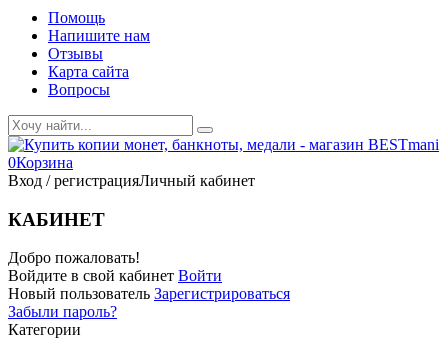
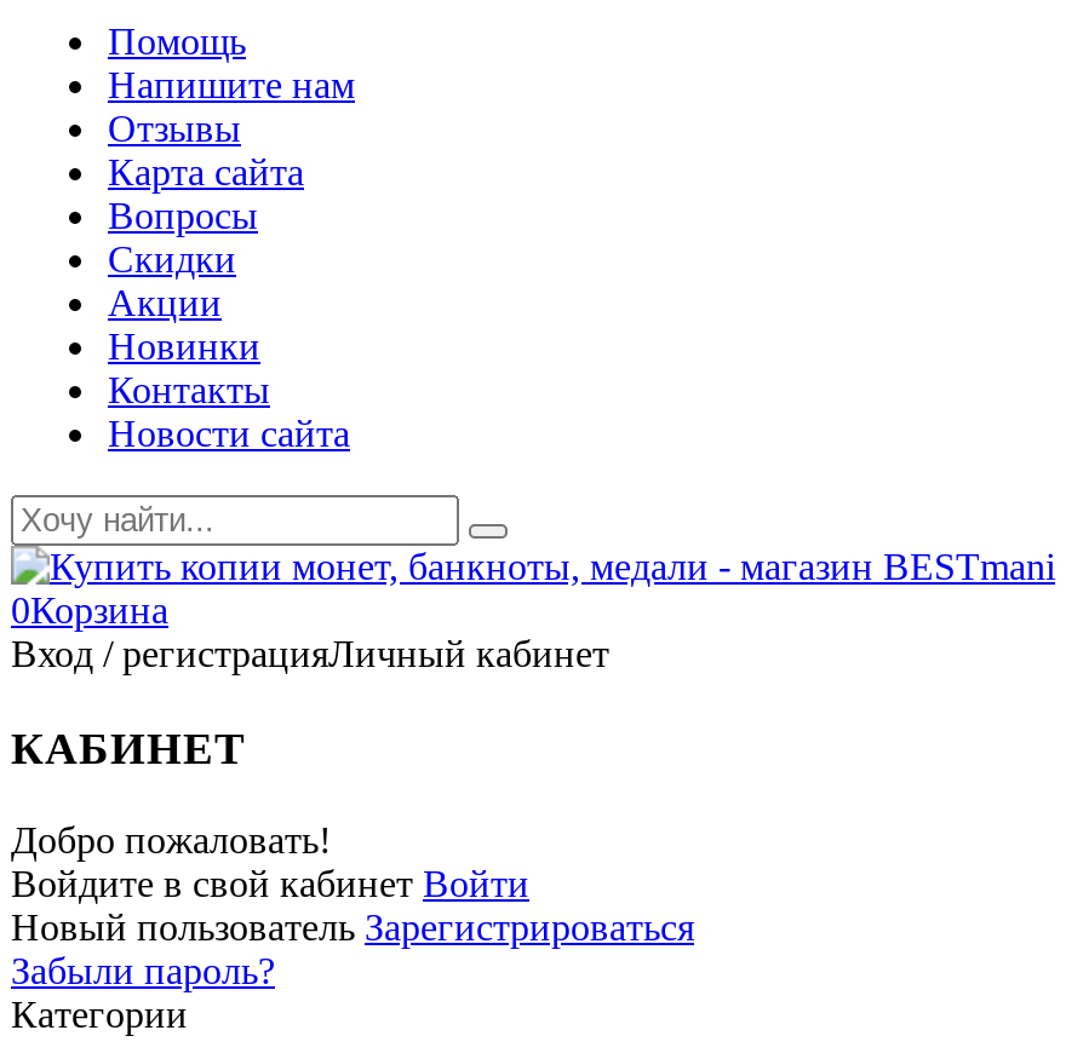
+ Скидки
+ Акции
+ Новинки
+ Контакты
+ Новости сайта
